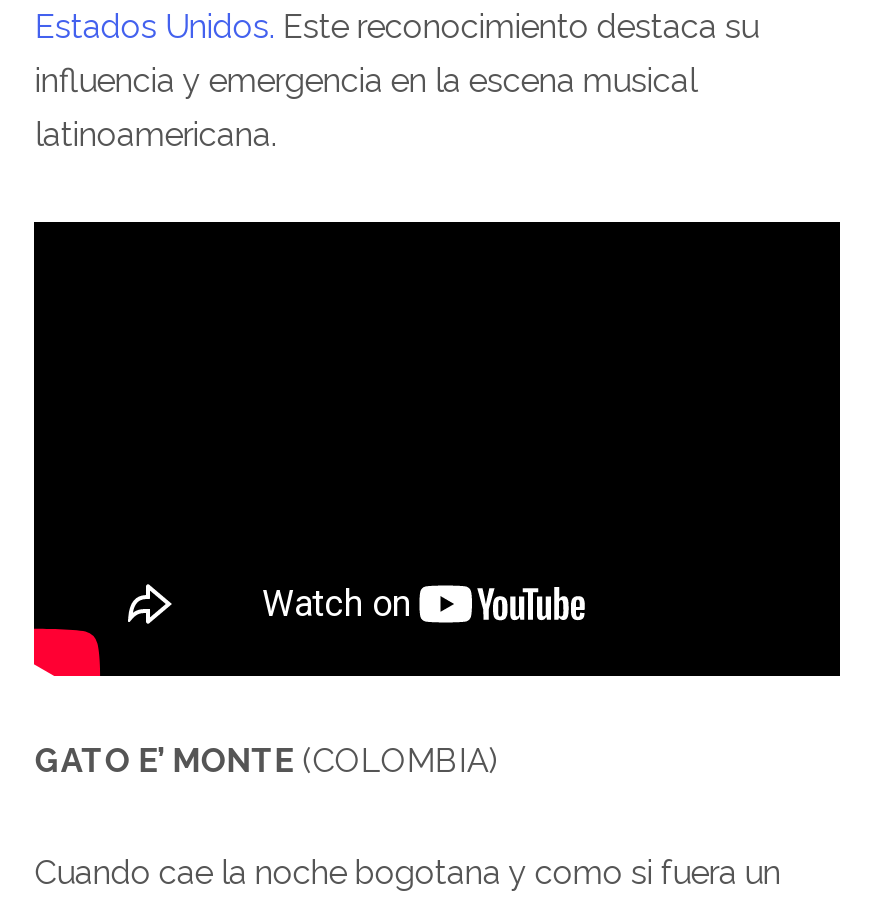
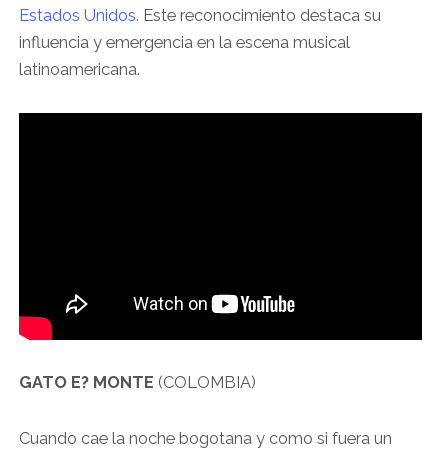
- GATO E’ MONTE (COLOMBIA)
+ GATO E? MONTE (COLOMBIA)
